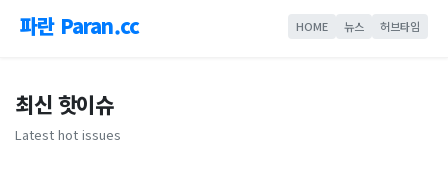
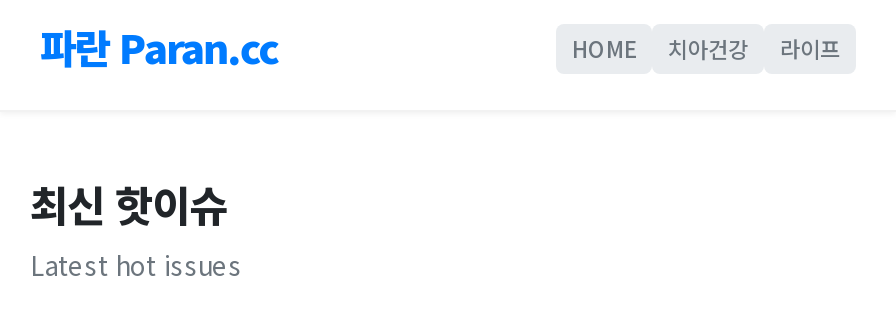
- 뉴스
- 허브타임
+ 치아건강
+ 라이프
